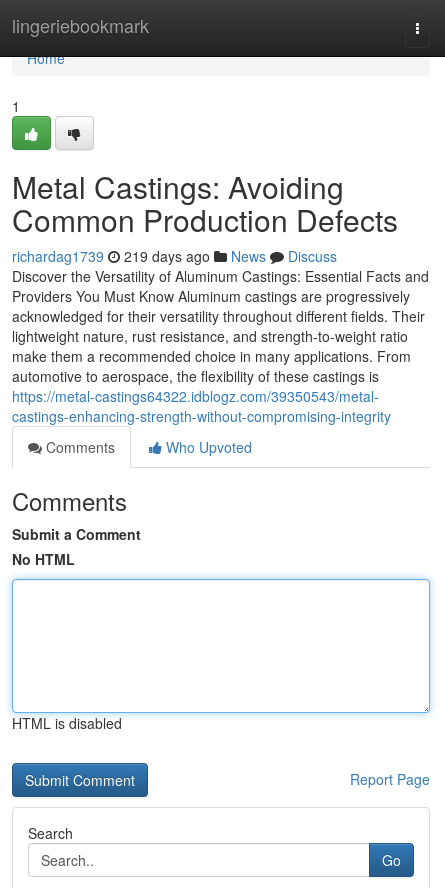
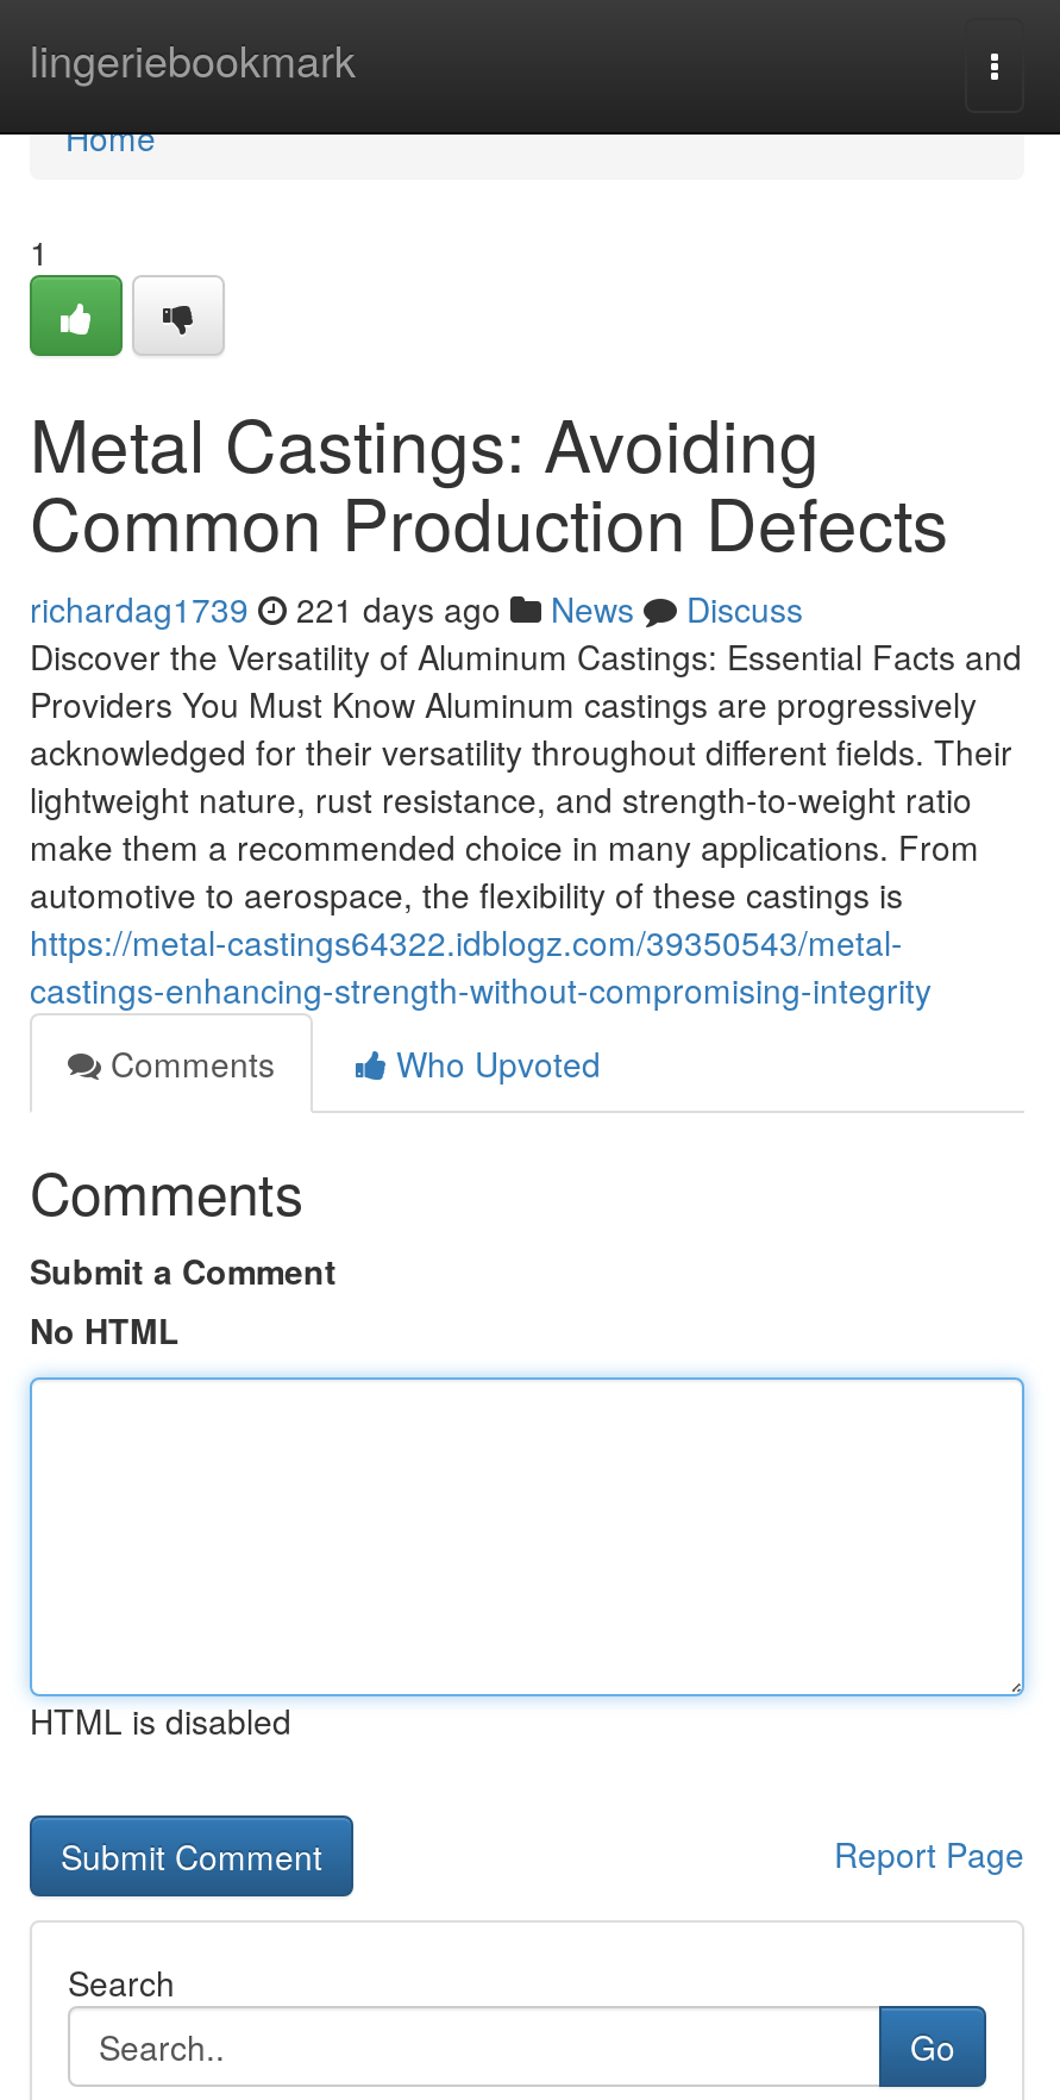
- richardag1739 219 days ago News Discuss
+ richardag1739 221 days ago News Discuss
